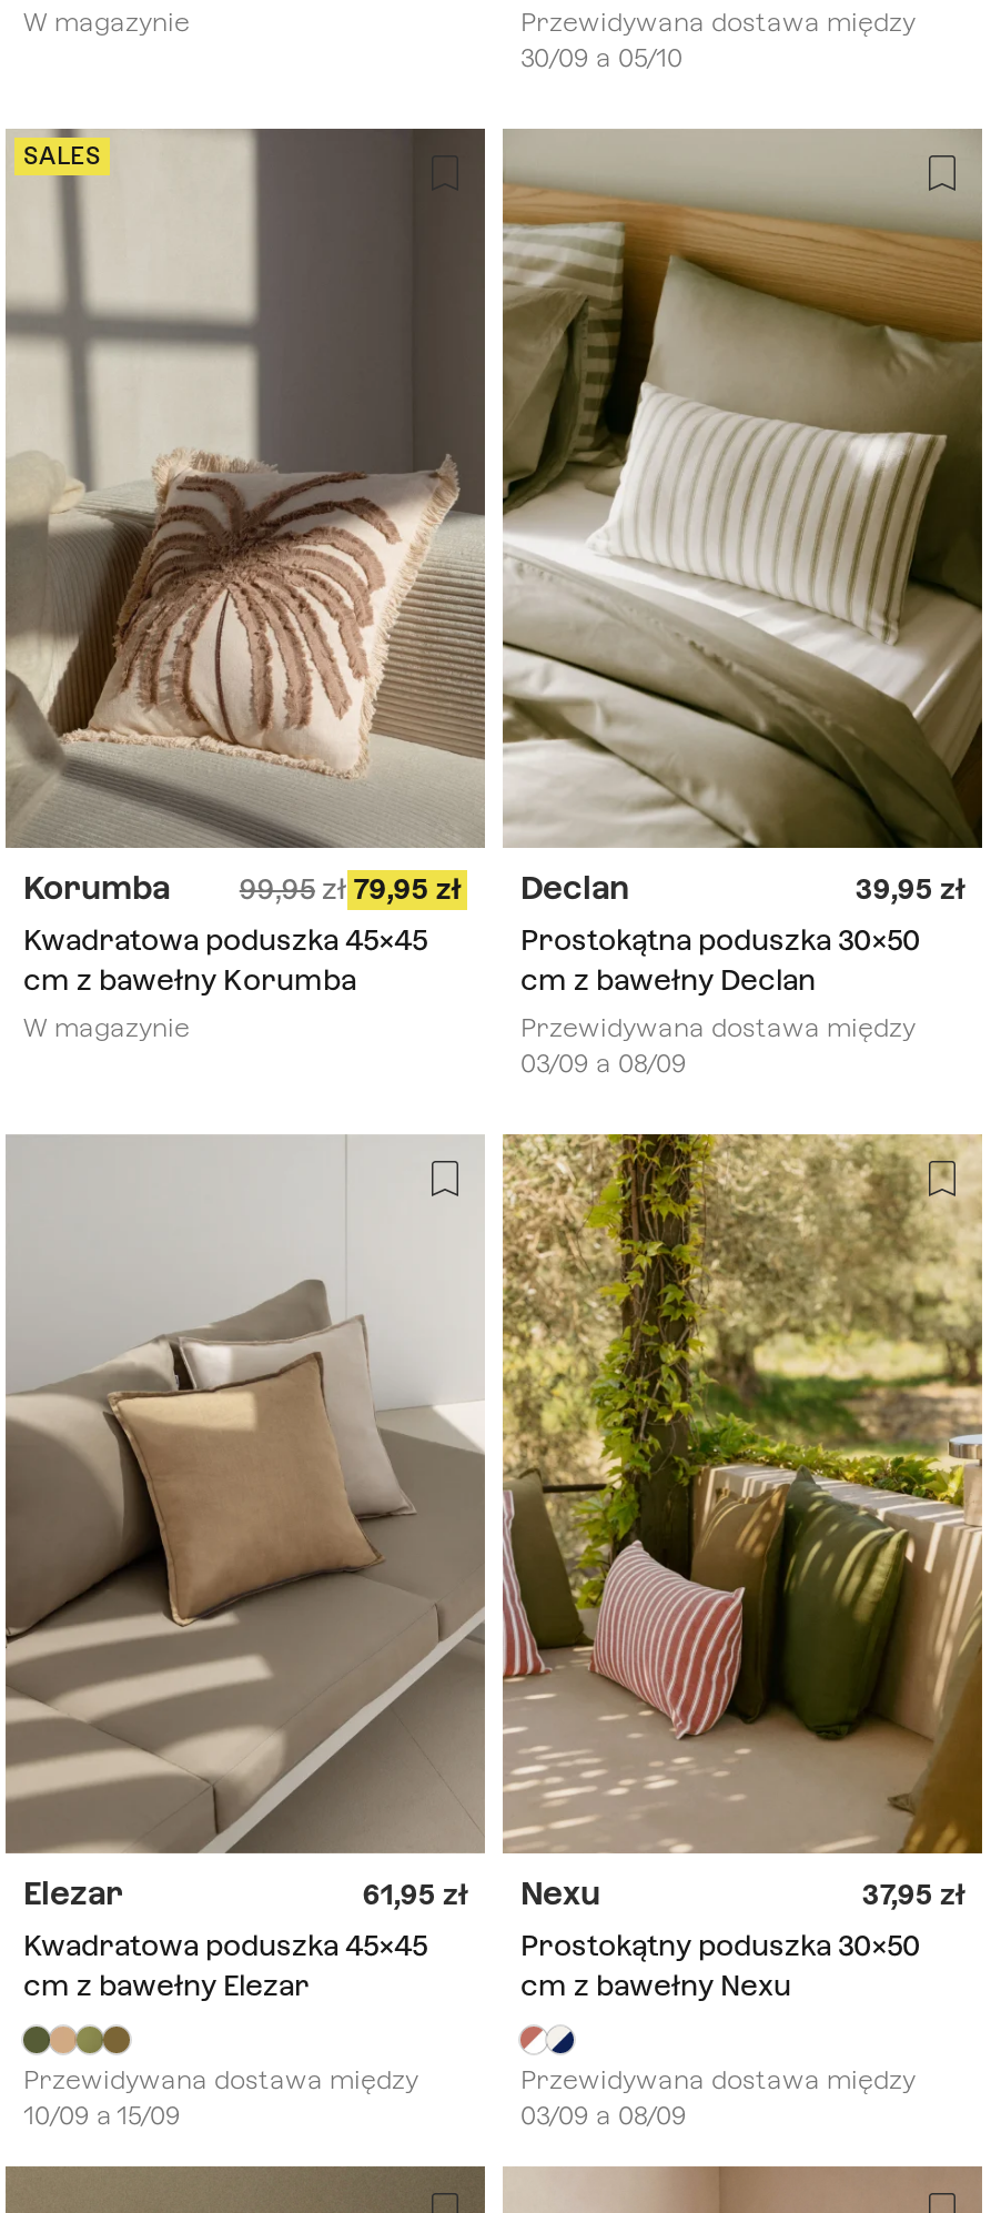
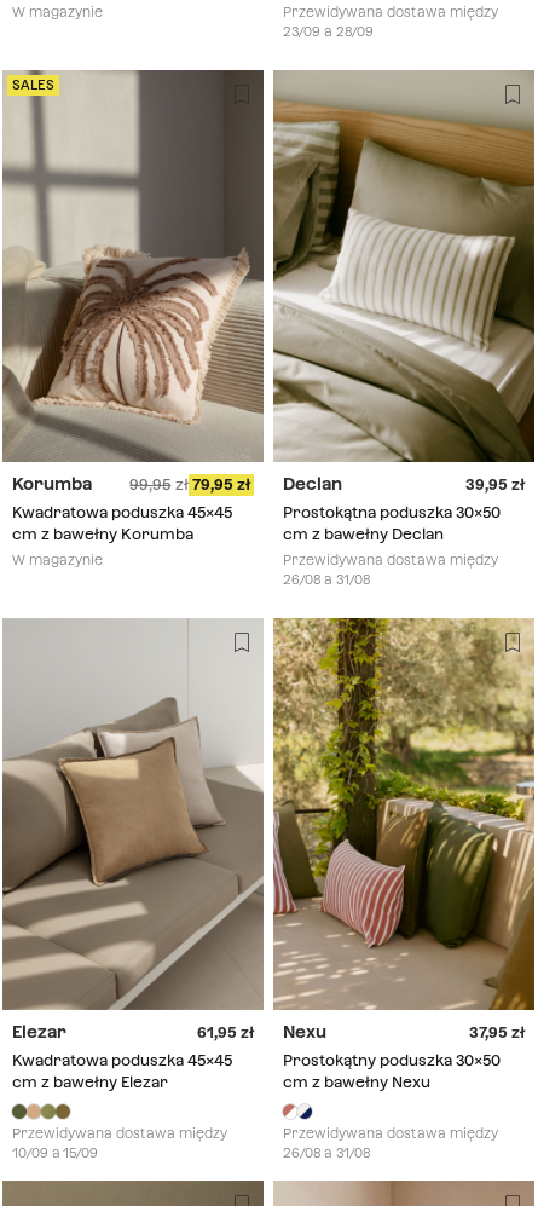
- 30/09 a 05/10
+ 23/09 a 28/09

- 03/09 a 08/09
+ 26/08 a 31/08

- 03/09 a 08/09
+ 26/08 a 31/08
